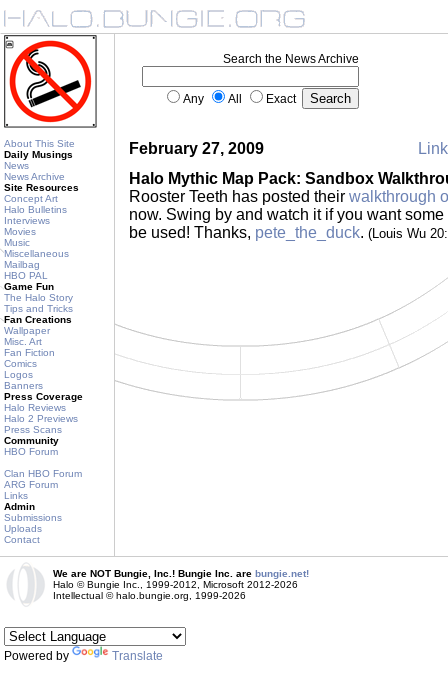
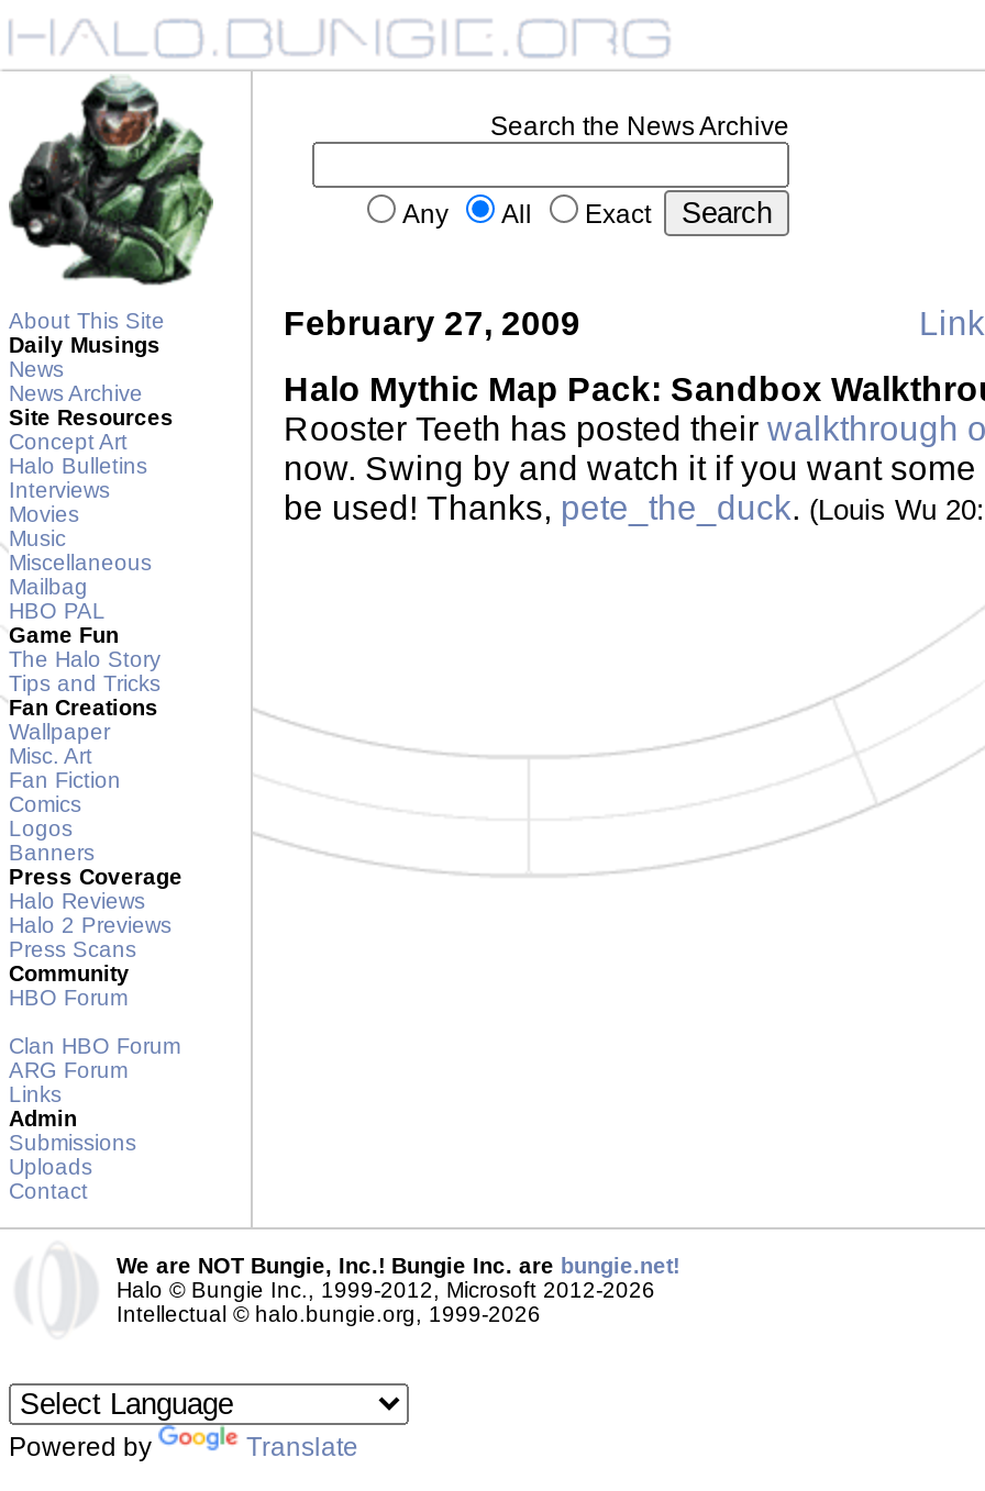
- [image]
+ [image]
